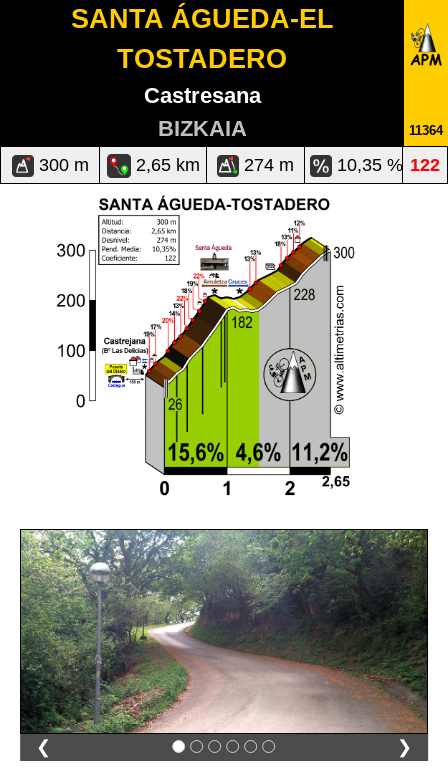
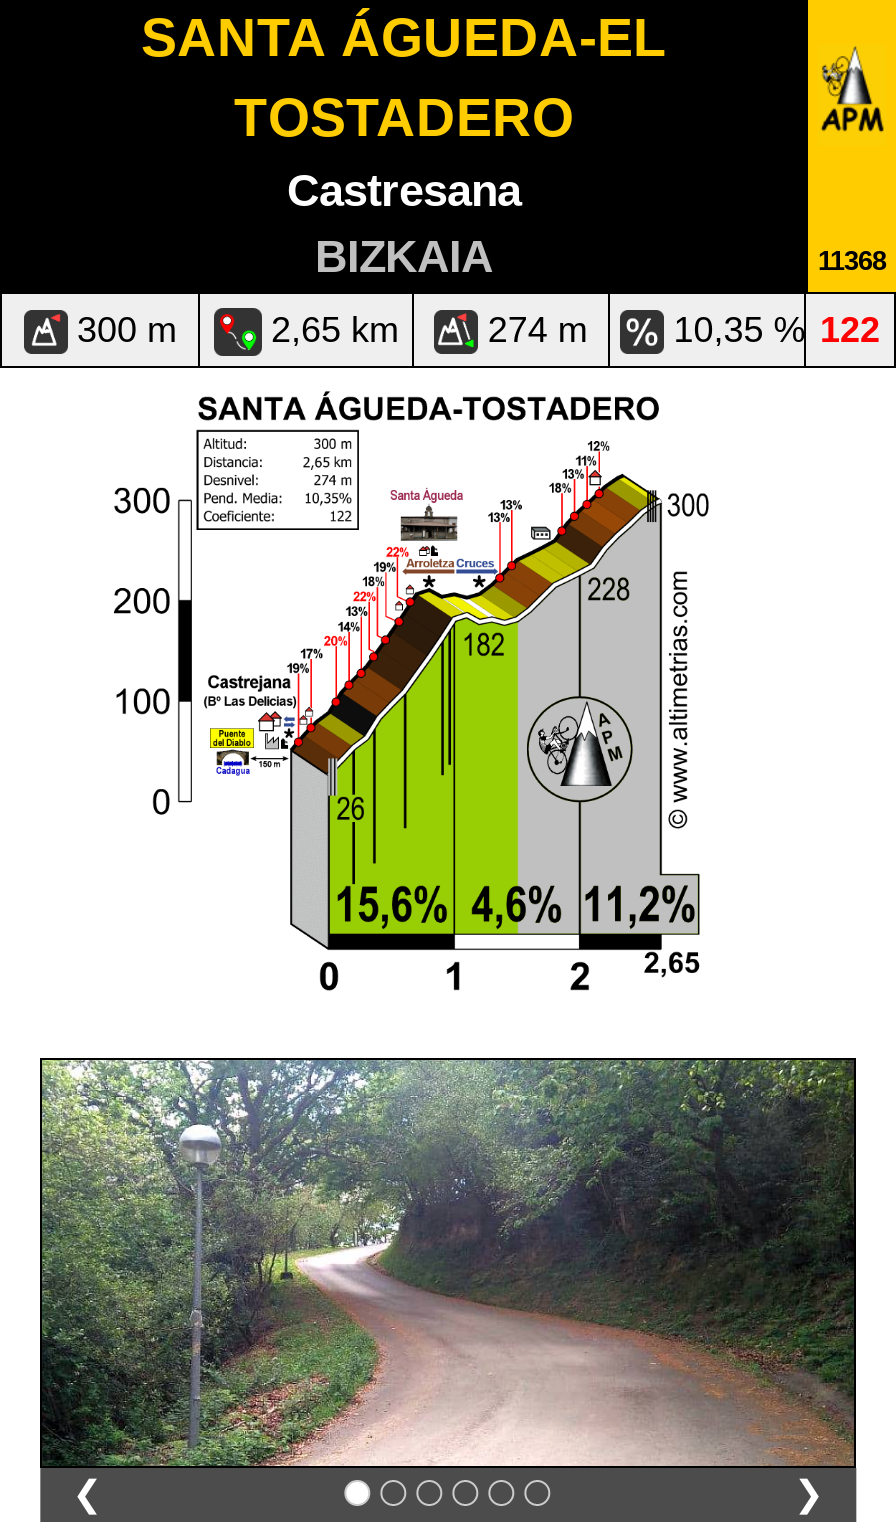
- 11364
+ 11368
